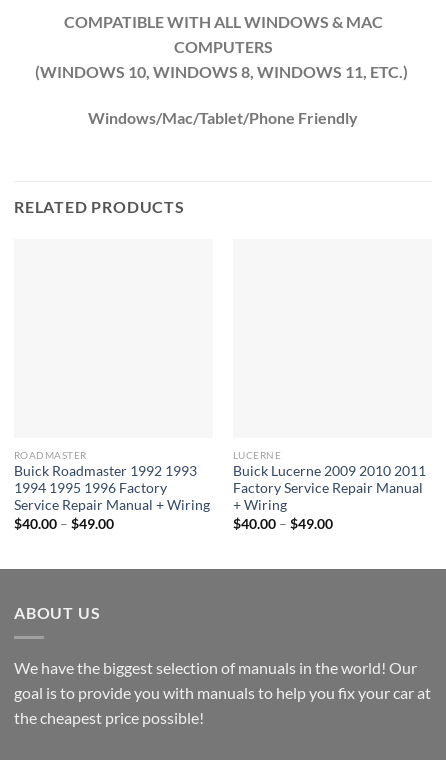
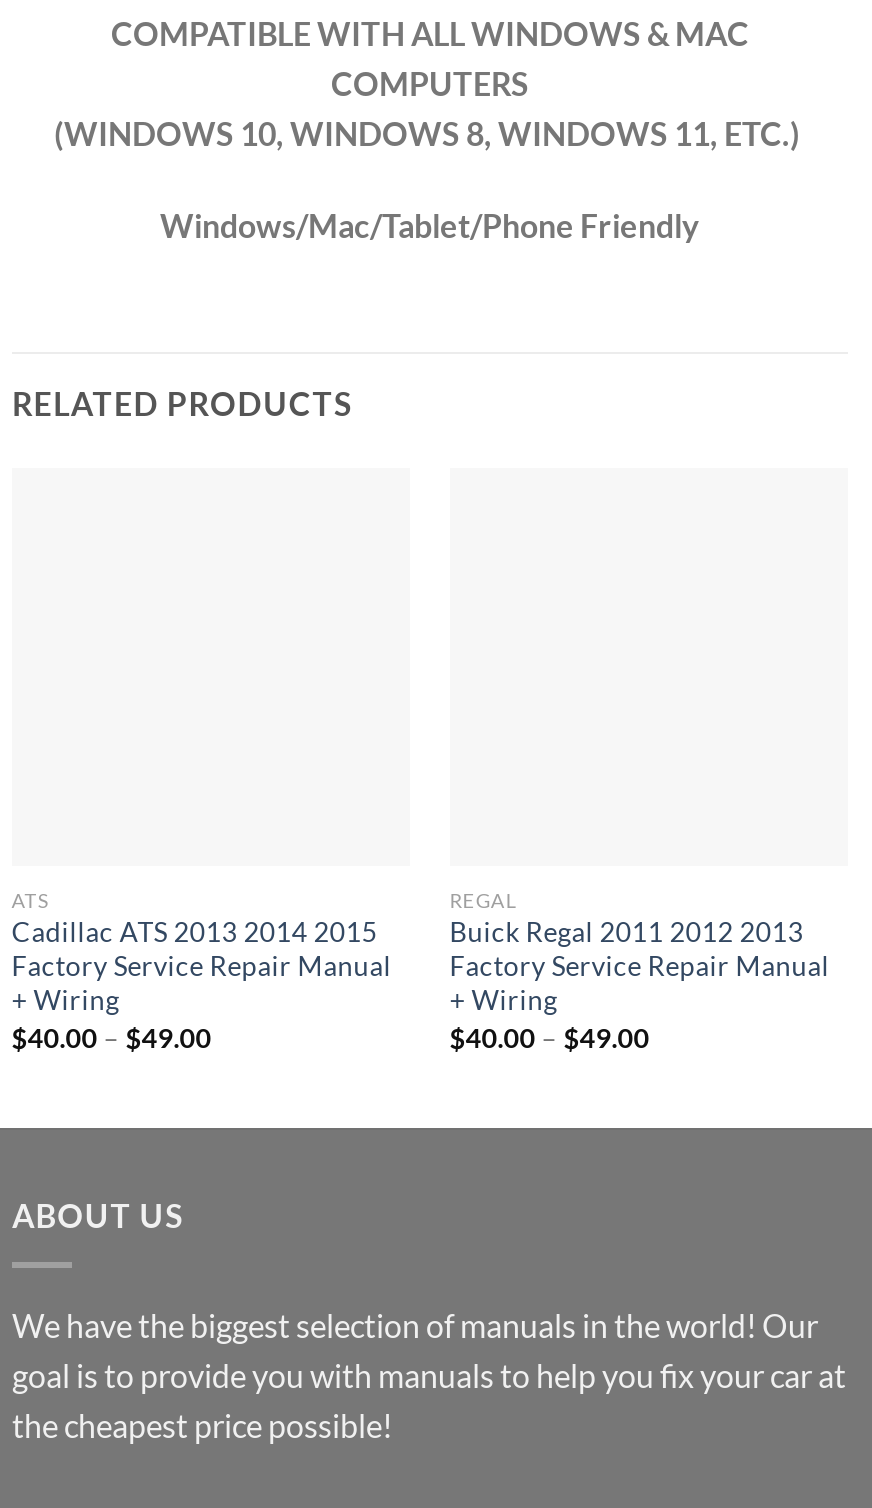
- ROADMASTER
- Buick Roadmaster 1992 1993
- 1994 1995 1996 Factory
- Service Repair Manual + Wiring
+ ATS
+ Cadillac ATS 2013 2014 2015
+ Factory Service Repair Manual
+ + Wiring

- LUCERNE
- Buick Lucerne 2009 2010 2011
+ REGAL
+ Buick Regal 2011 2012 2013
